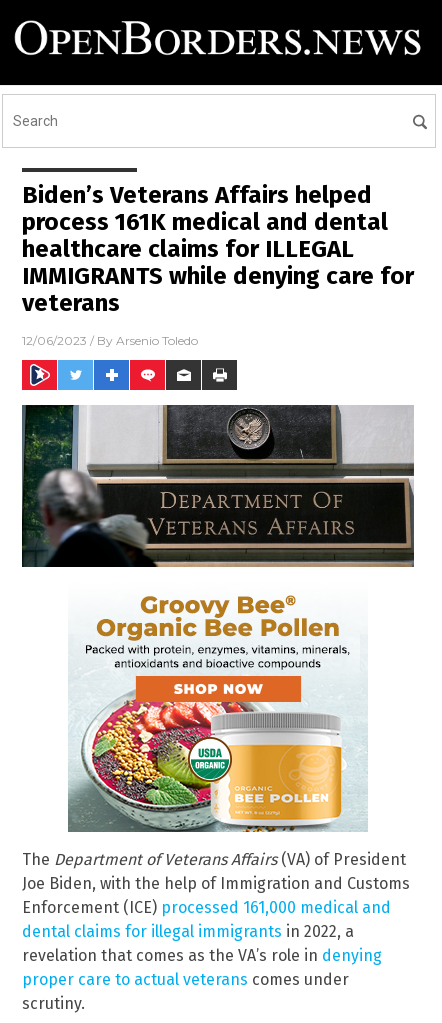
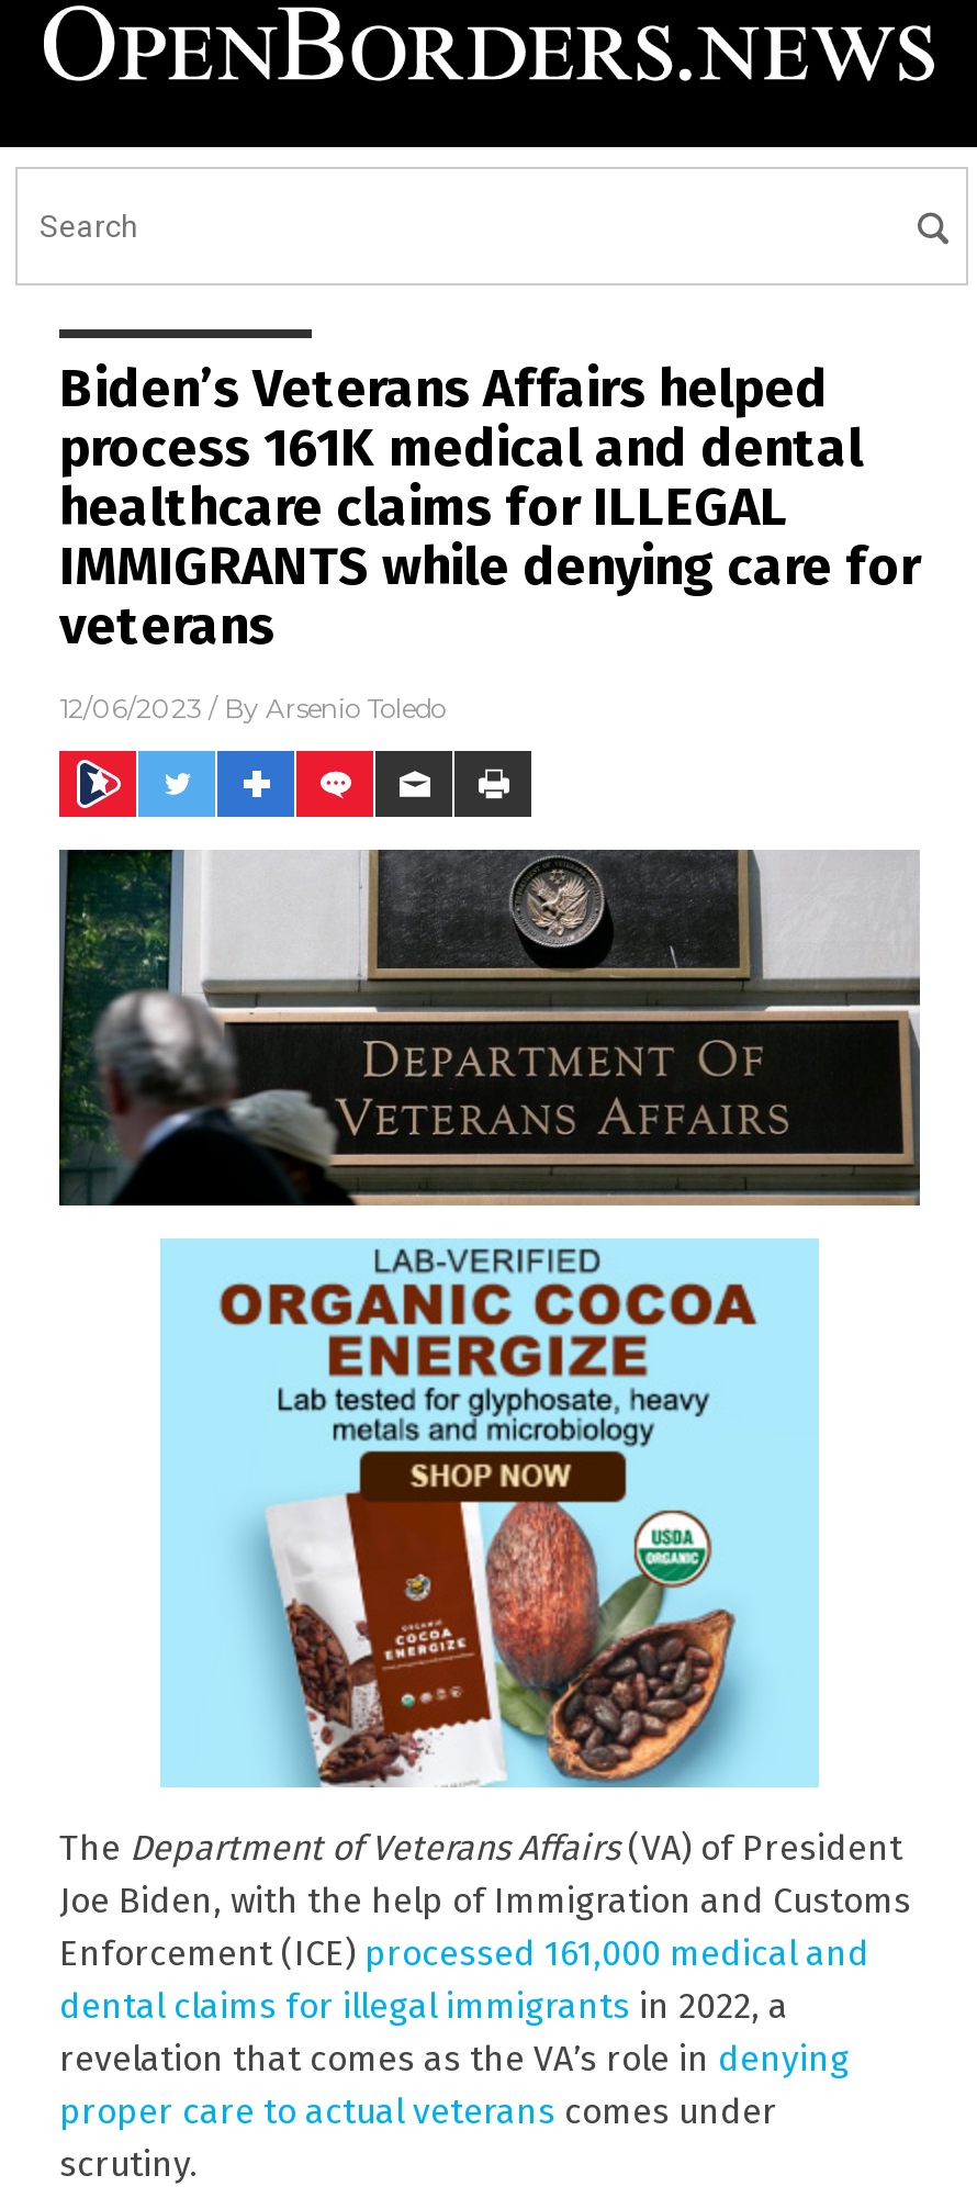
- [image]
+ [image]
